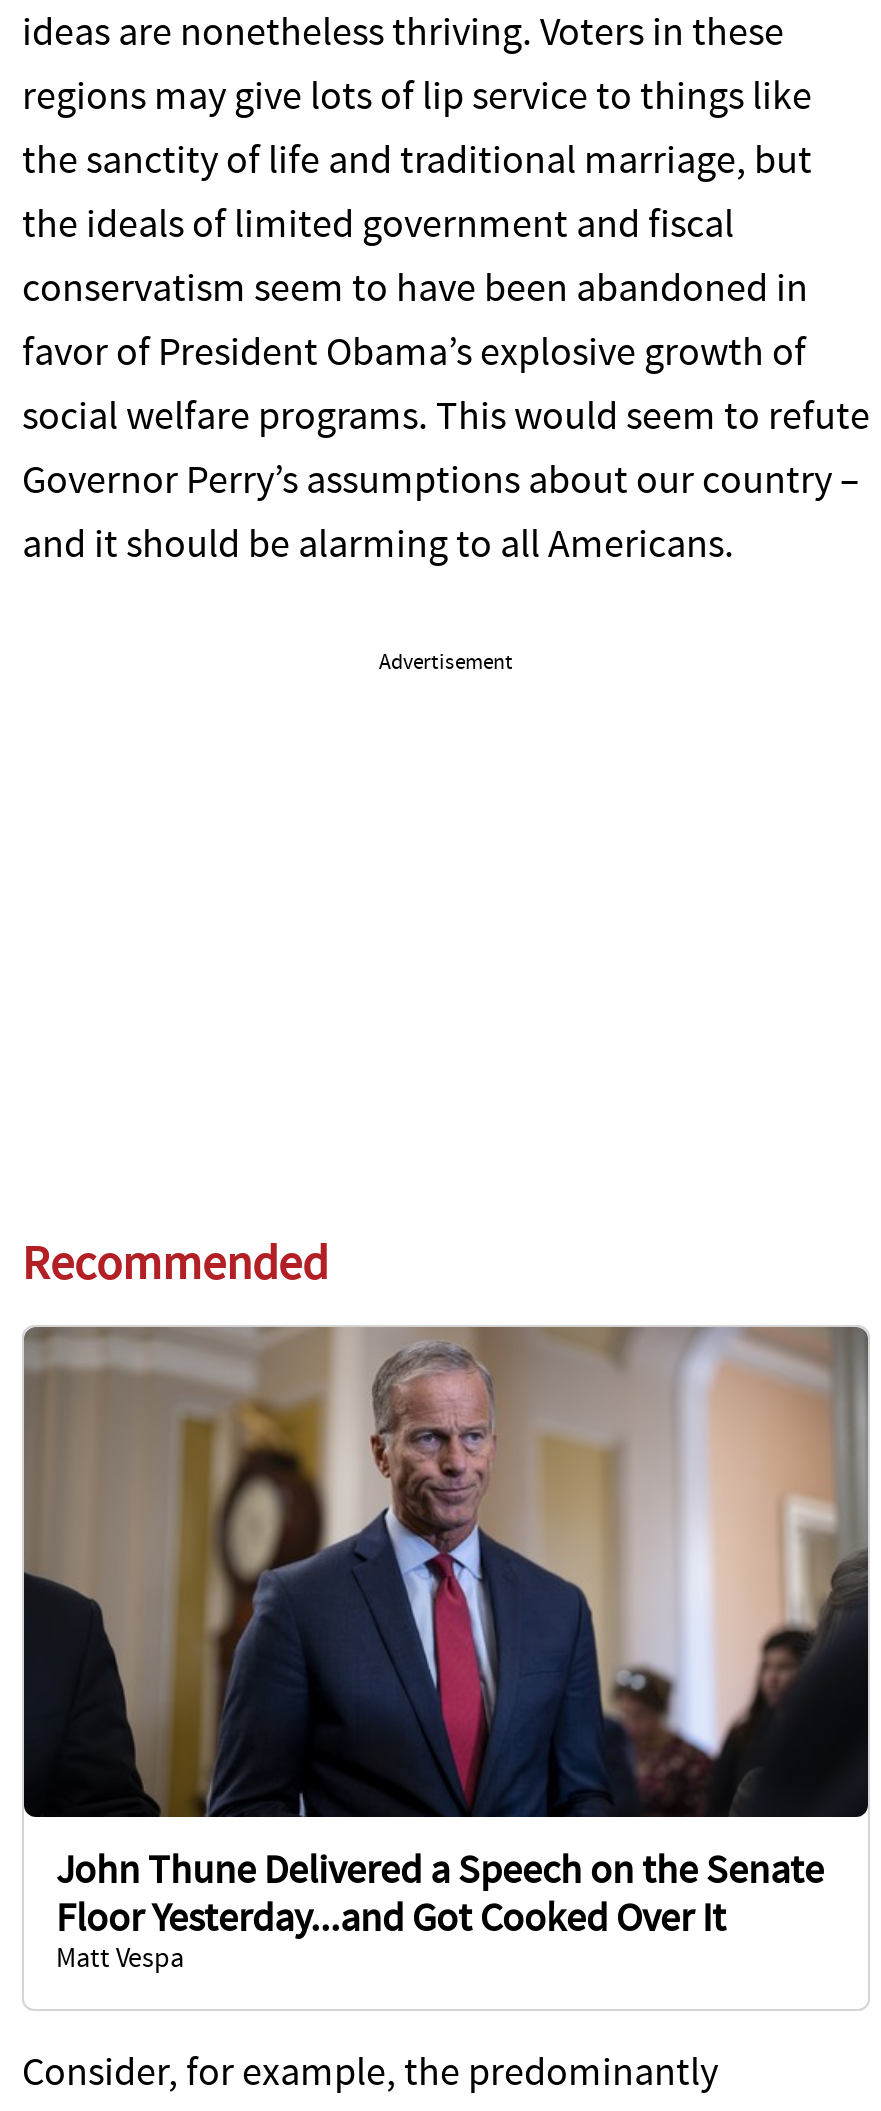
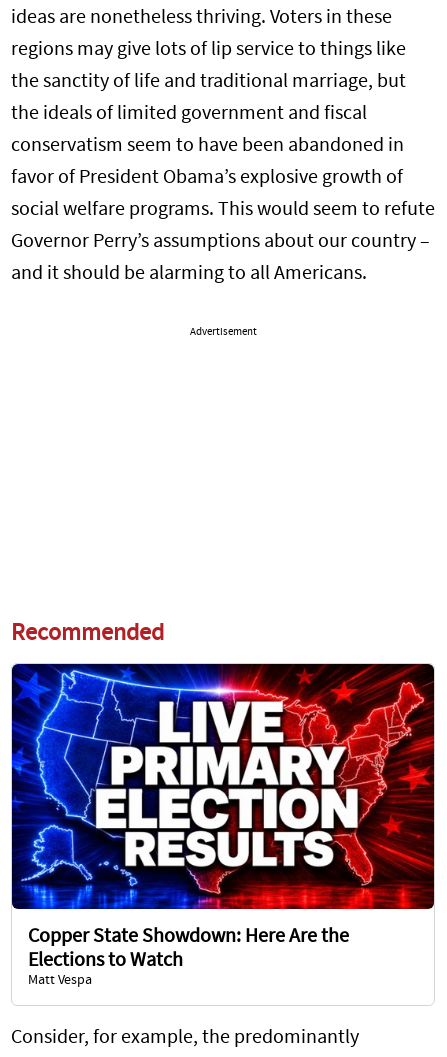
- [image]
- John Thune Delivered a Speech on the Senate
- Floor Yesterday...and Got Cooked Over It
+ [image]
+ Copper State Showdown: Here Are the
+ Elections to Watch
